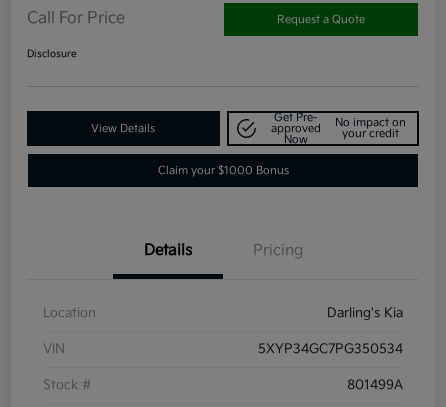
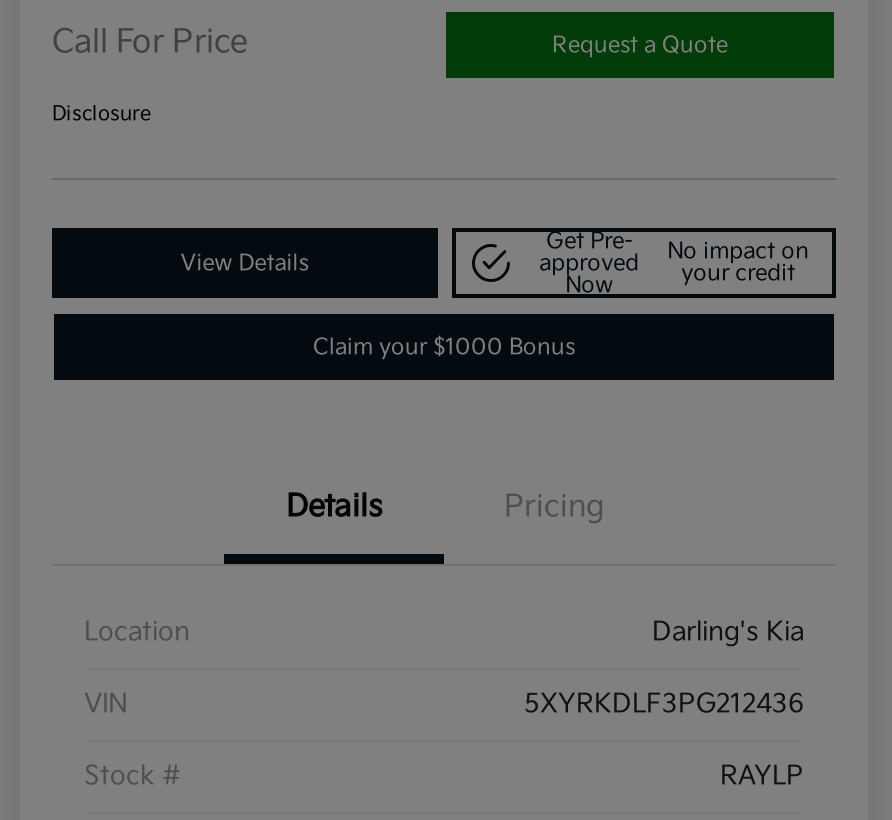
- 5XYP34GC7PG350534
+ 5XYRKDLF3PG212436

- 801499A
+ RAYLP
